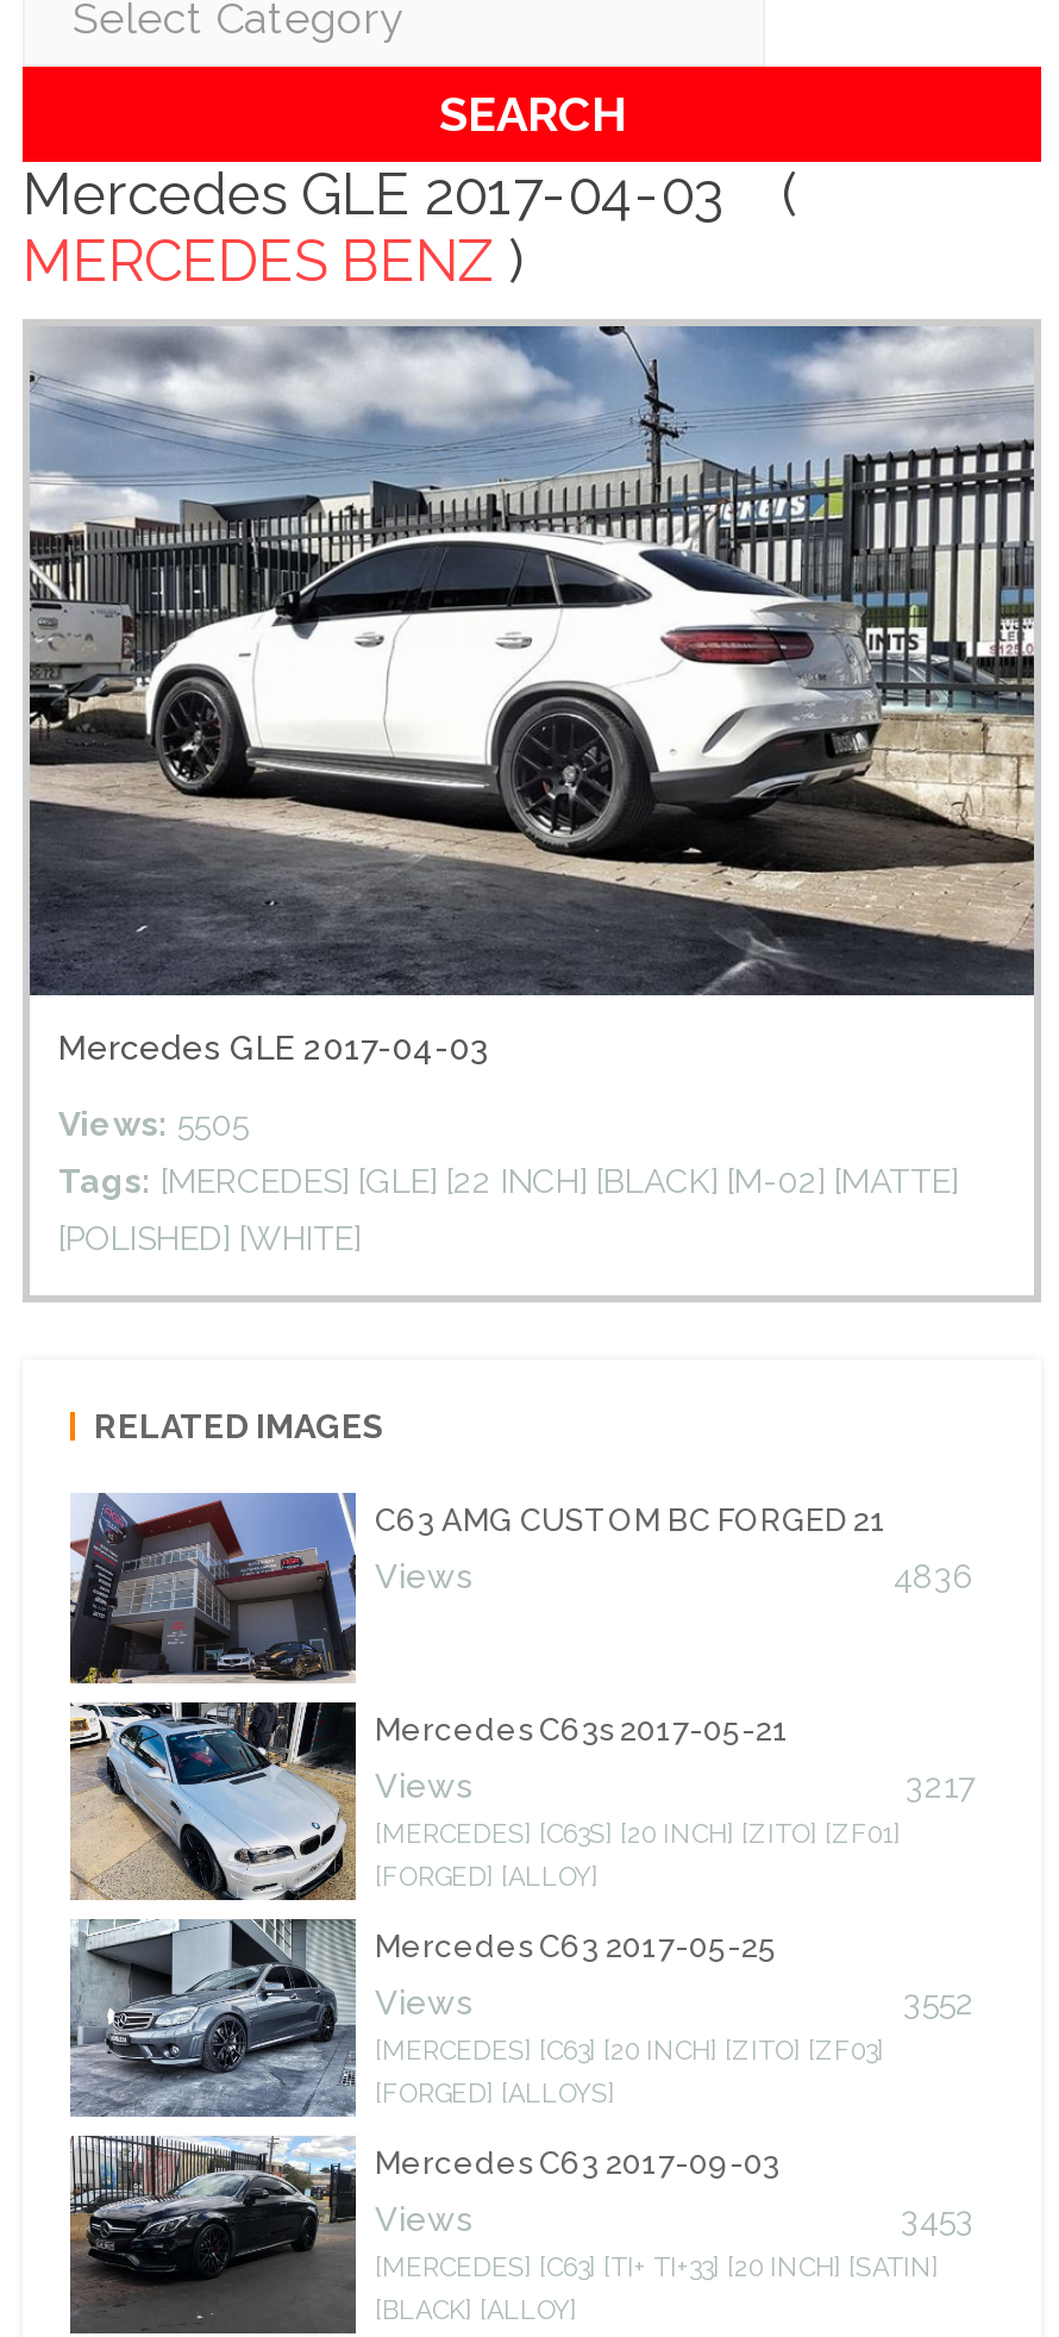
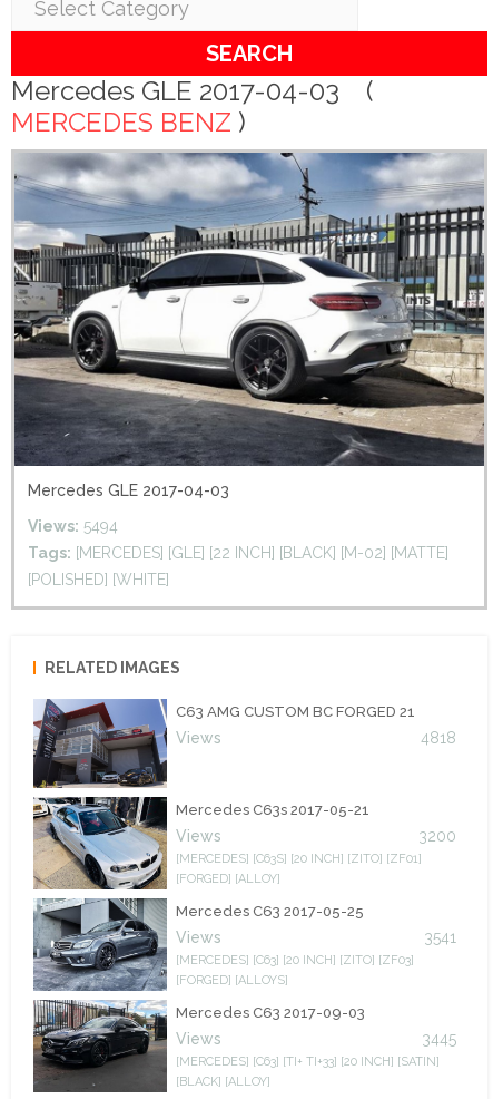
- Views: 5505
+ Views: 5494

- 4836
+ 4818

- 3217
+ 3200

- 3552
+ 3541

- 3453
+ 3445
